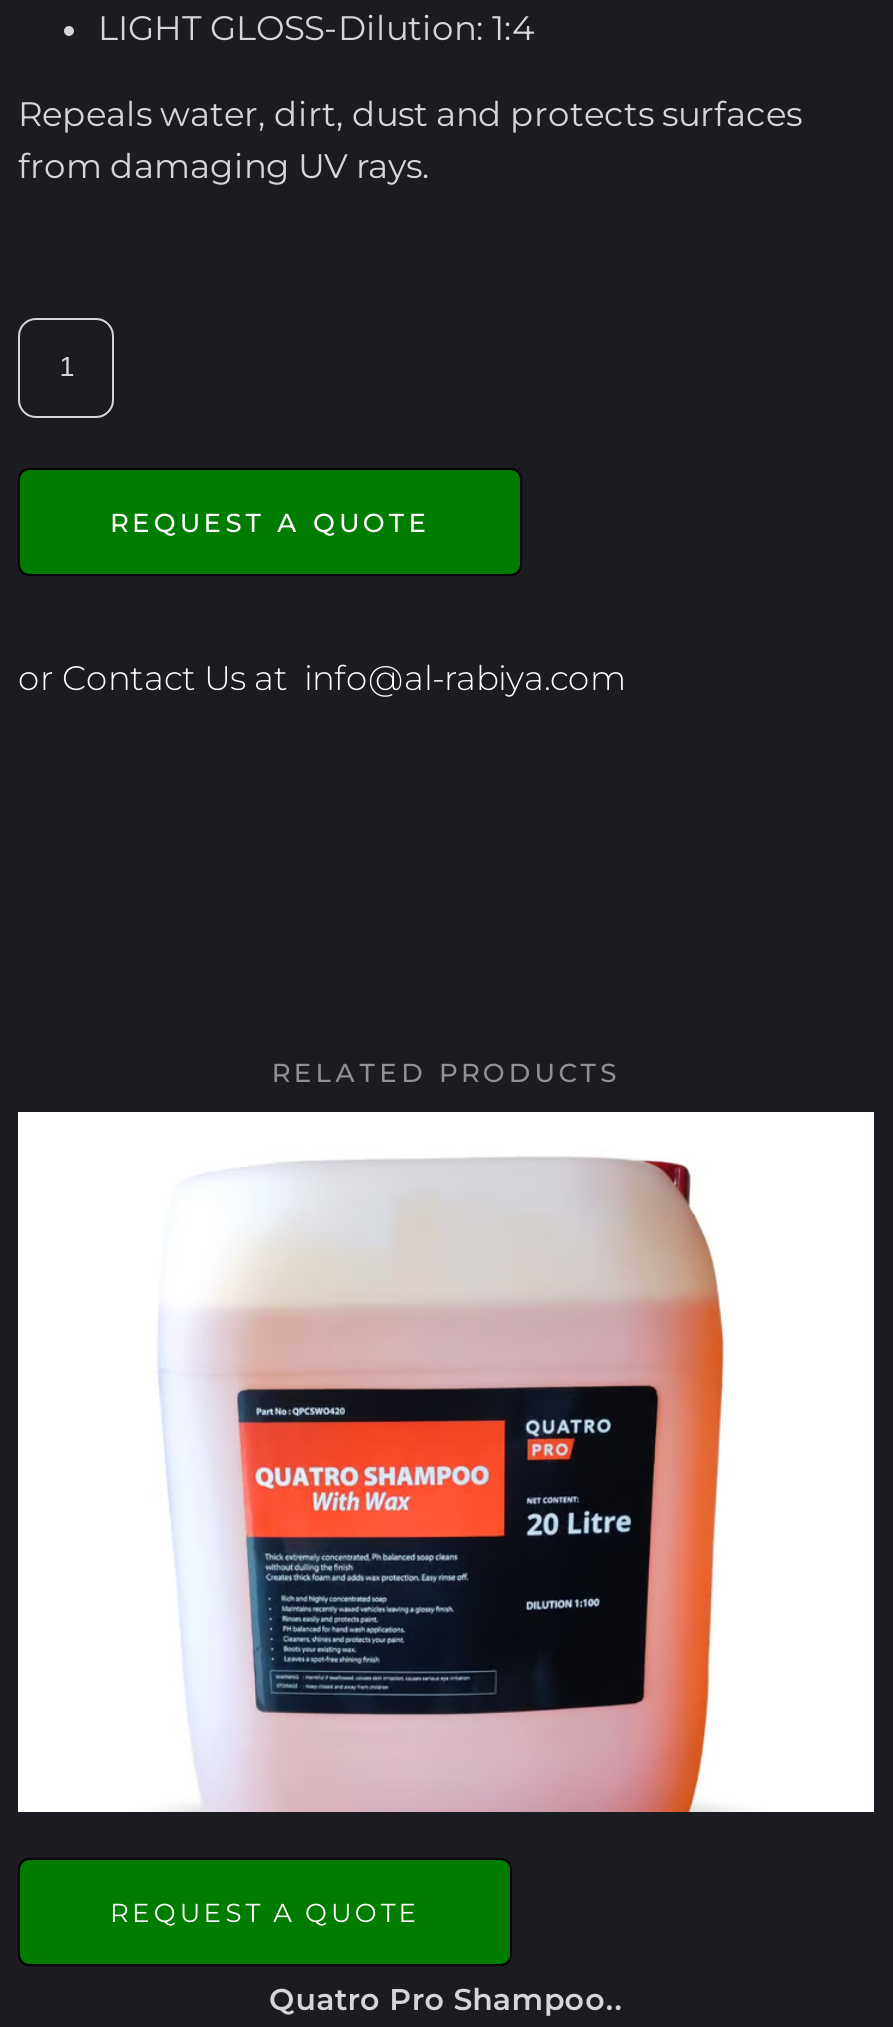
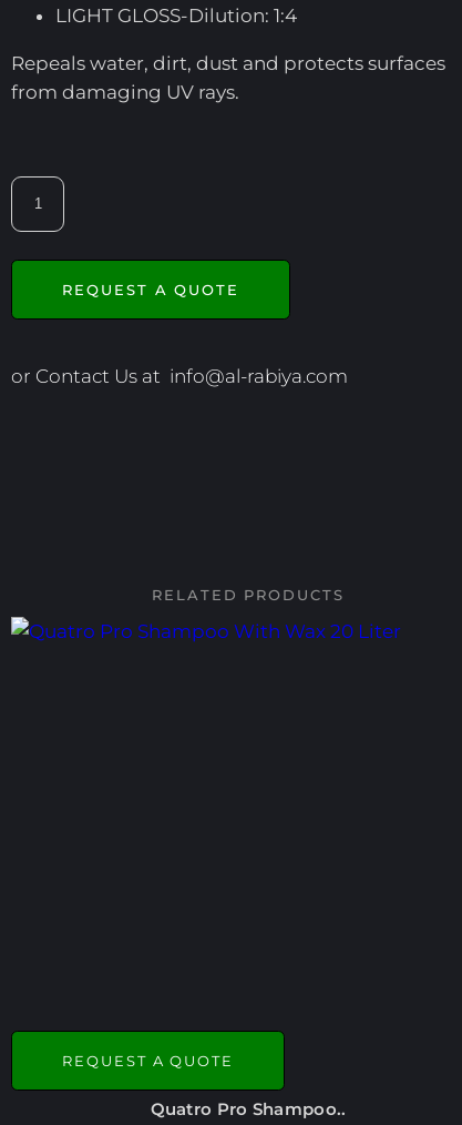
- [image]
